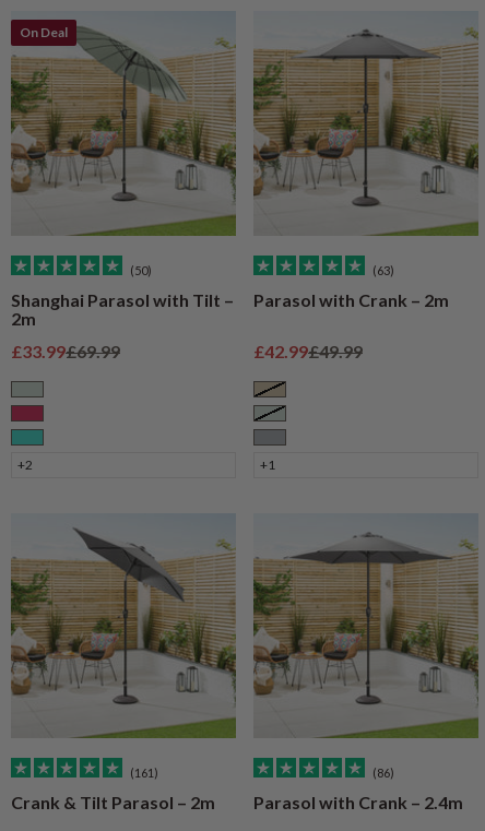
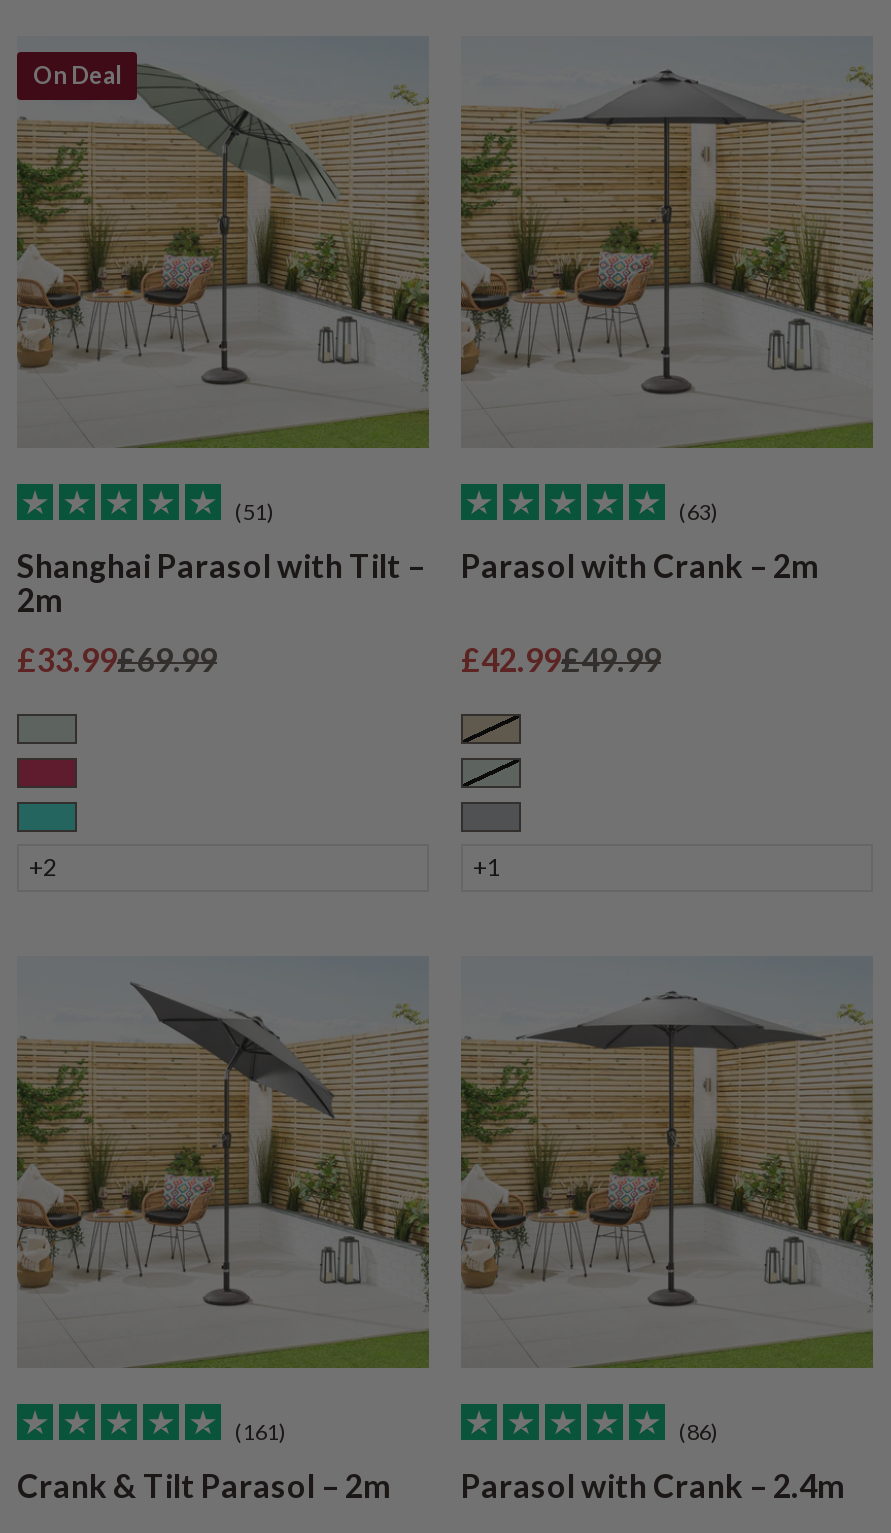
- (50)
+ (51)
